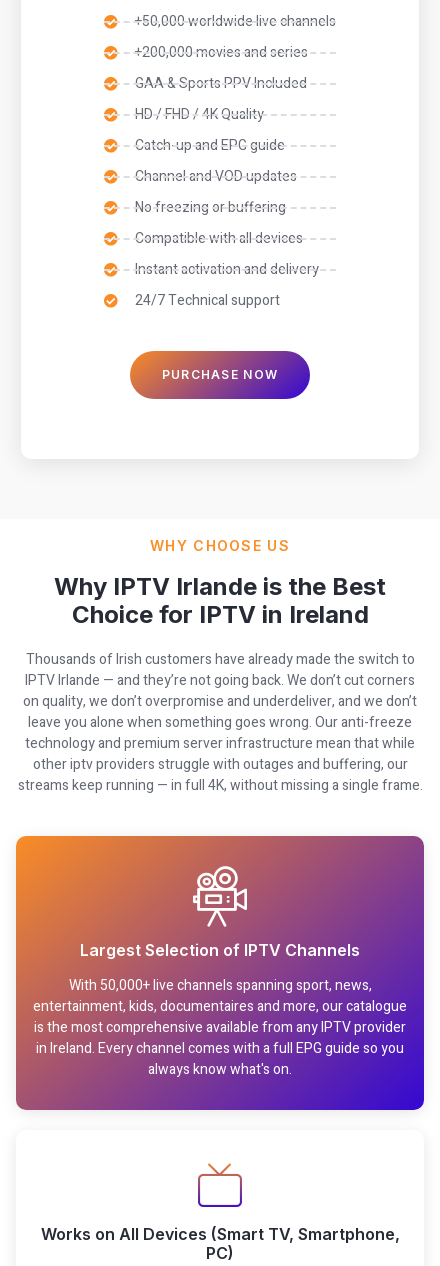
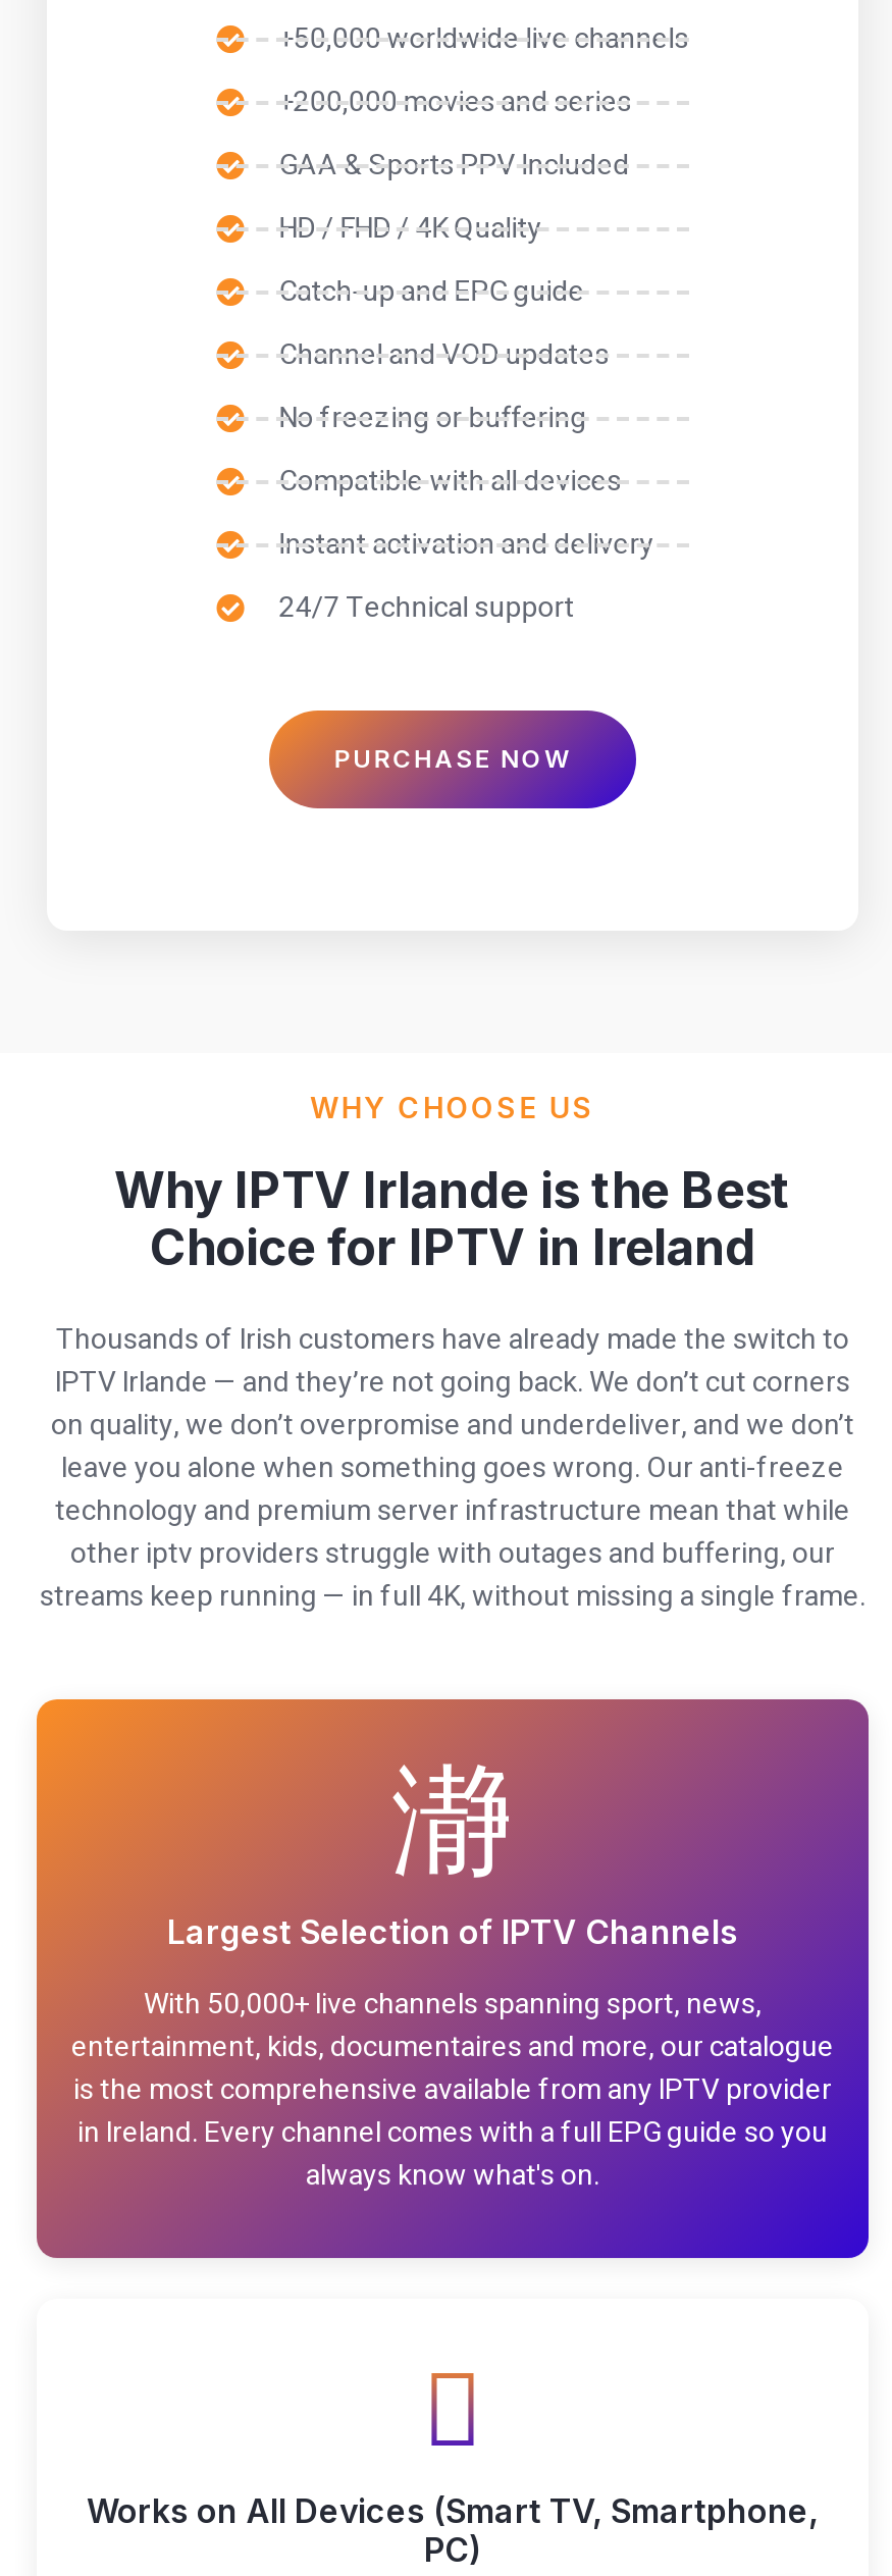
- [image]
+ [image]

- [image]
+ [image]
